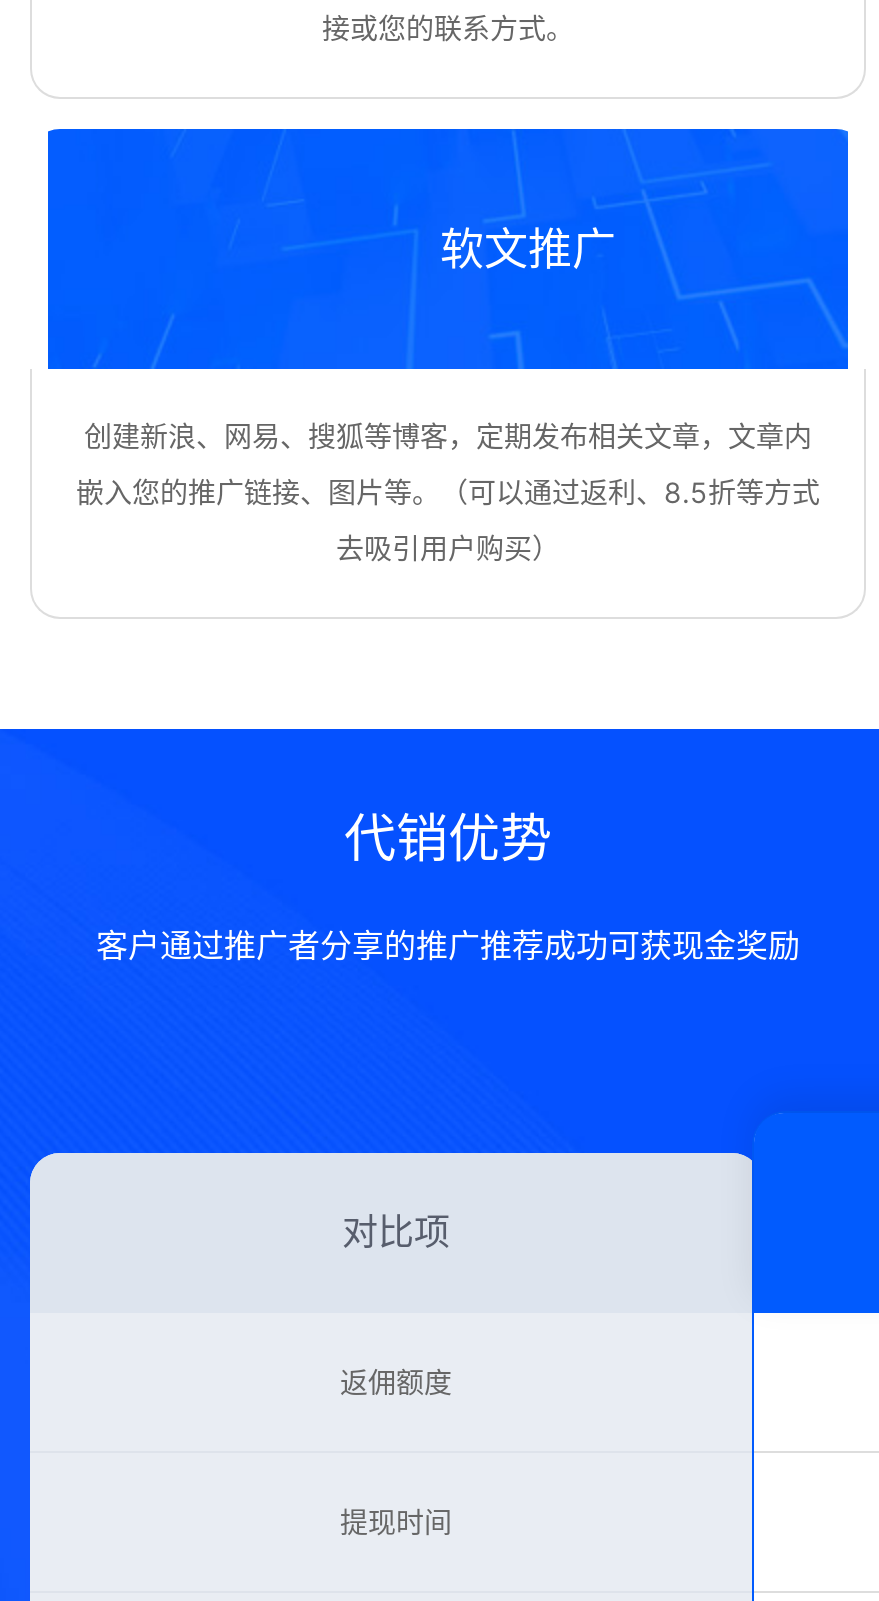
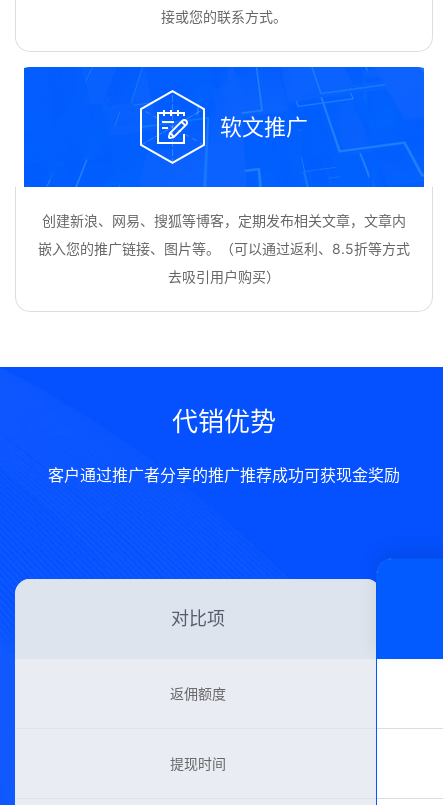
+ [image]
